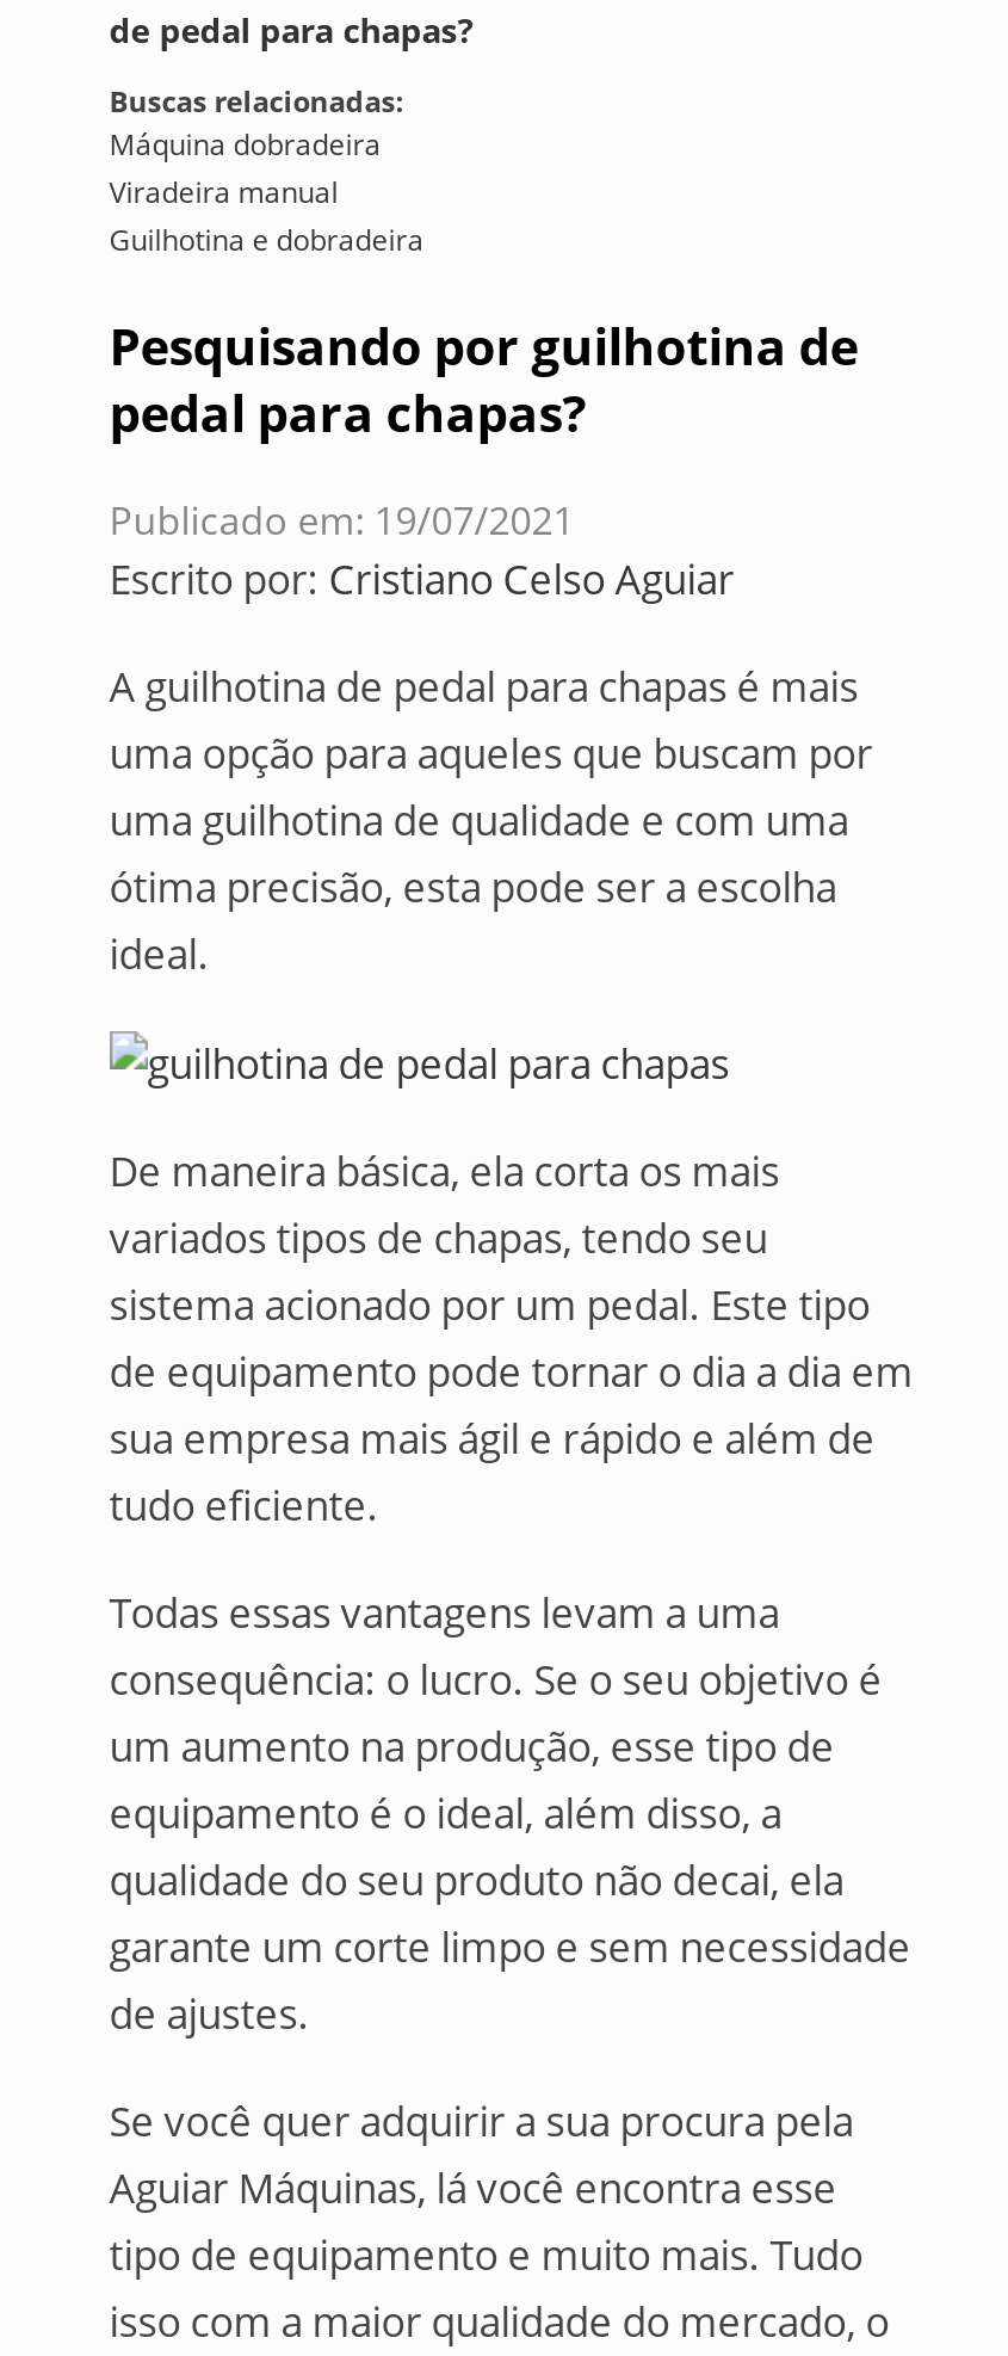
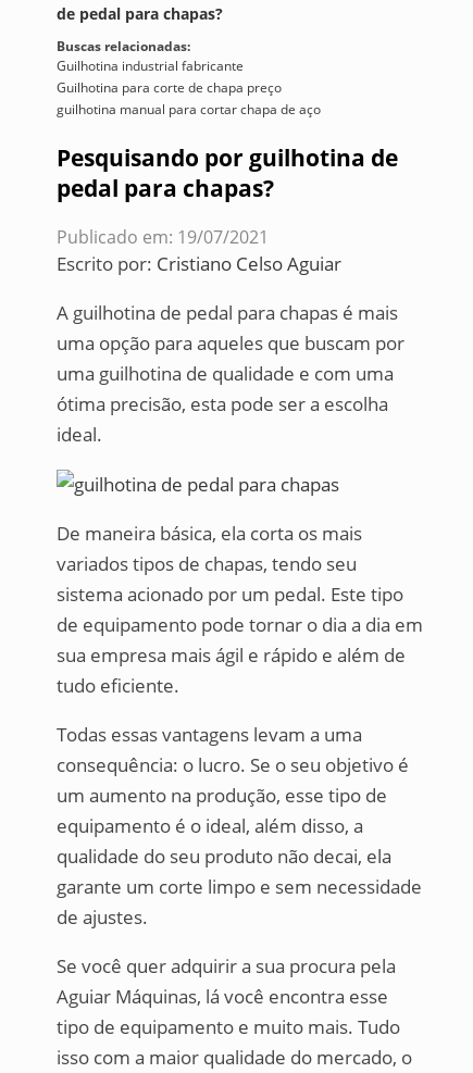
- Máquina dobradeira
- Viradeira manual
- Guilhotina e dobradeira
+ Guilhotina industrial fabricante
+ Guilhotina para corte de chapa preço
+ guilhotina manual para cortar chapa de aço
